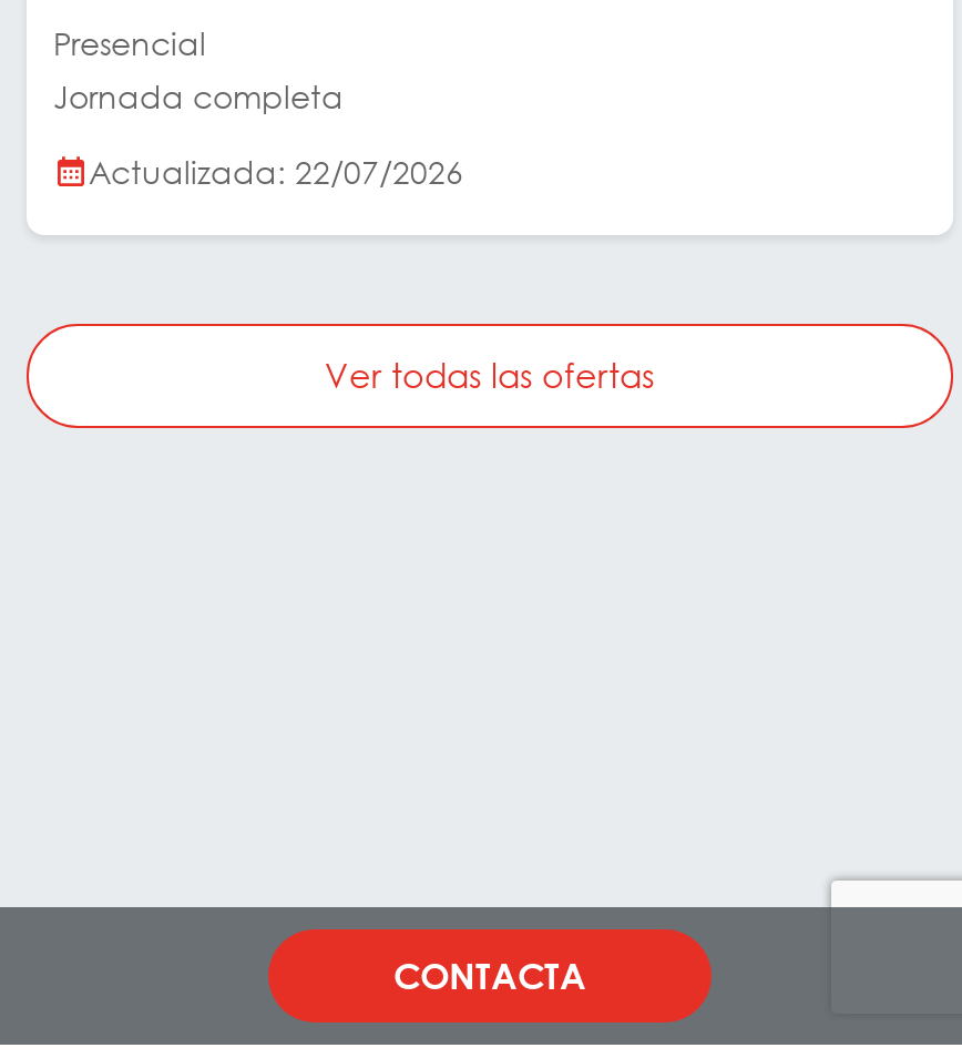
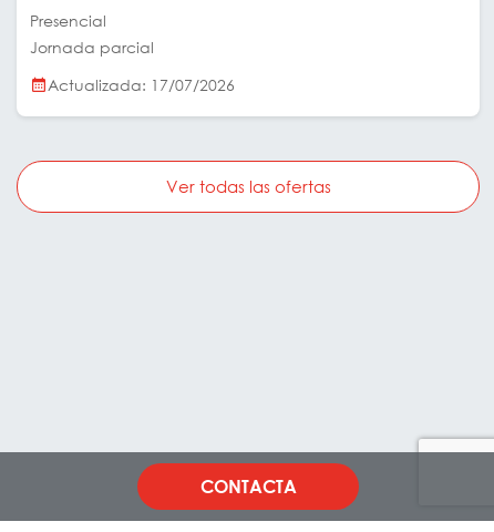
- Jornada completa
+ Jornada parcial

- Actualizada: 22/07/2026
+ Actualizada: 17/07/2026
